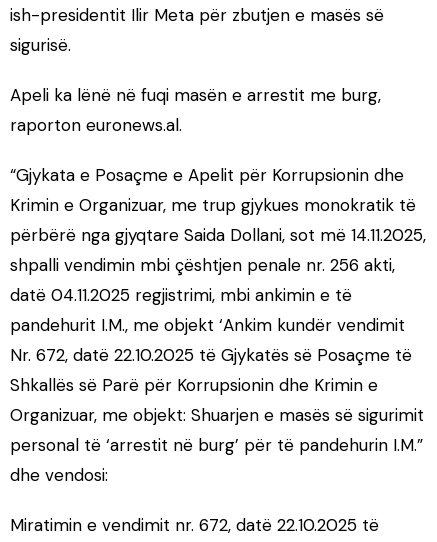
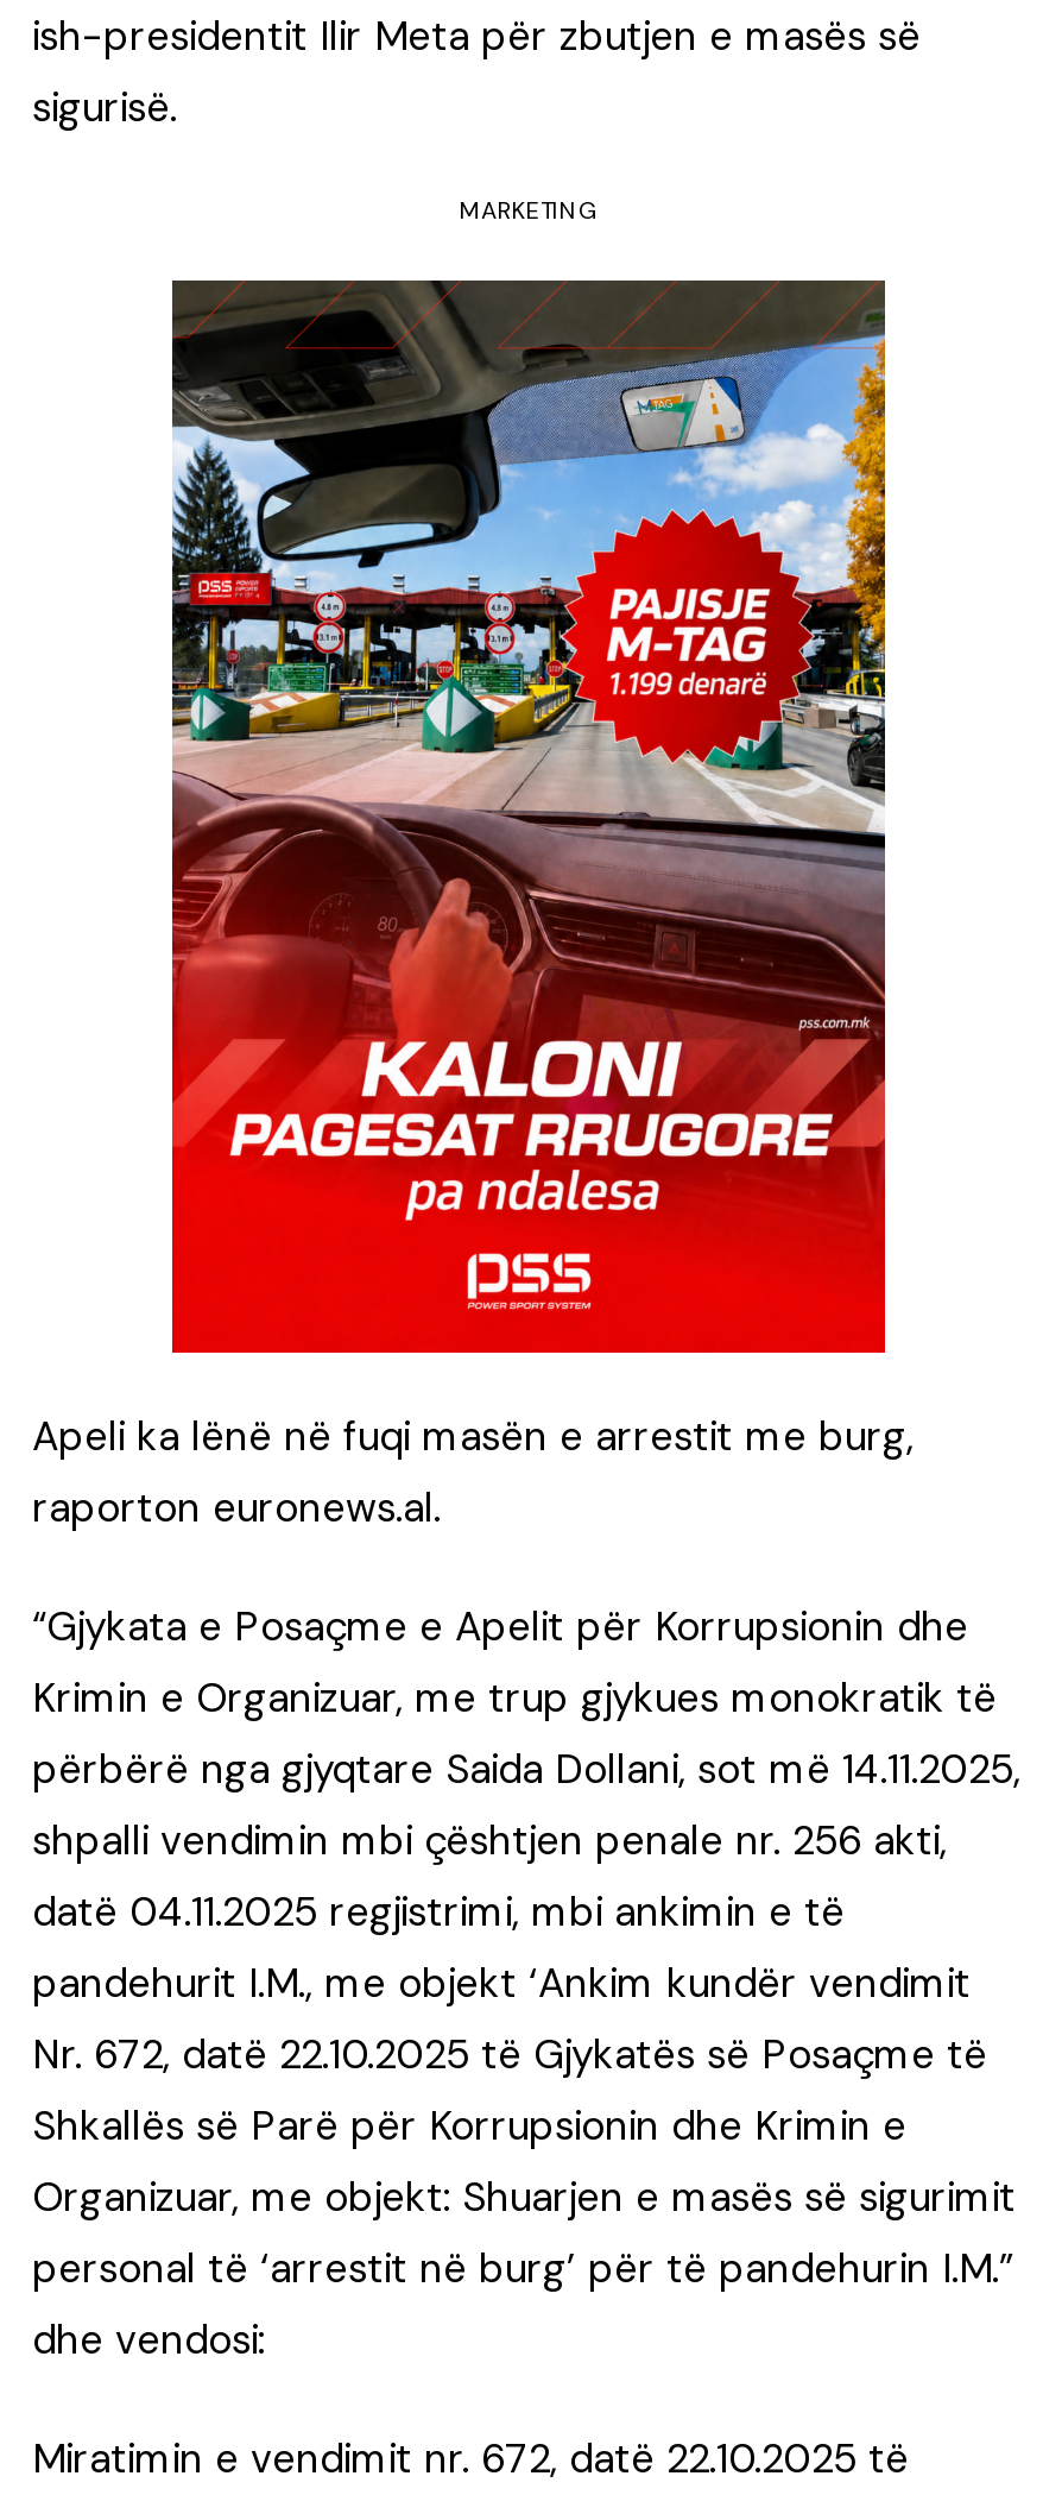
+ [image]

+ MARKETING
